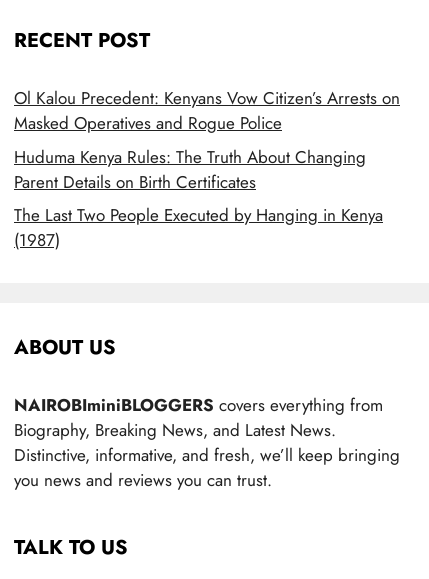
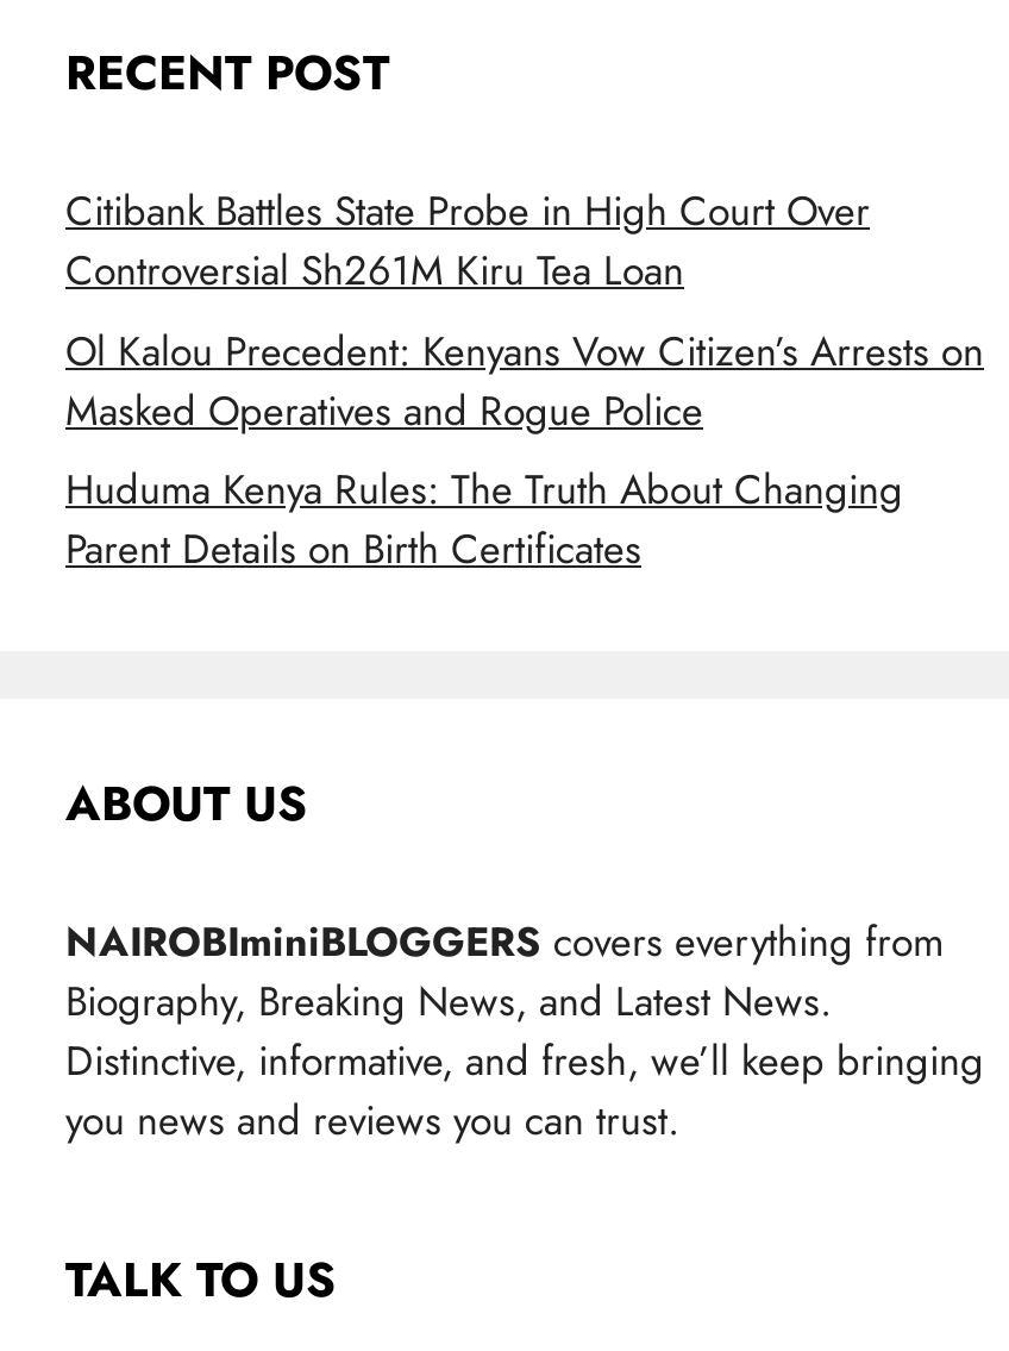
+ Citibank Battles State Probe in High Court Over
+ Controversial Sh261M Kiru Tea Loan

moved down: Ol Kalou Precedent: Kenyans Vow Citizen’s Arrests on | Masked Operatives and Rogue Police | Huduma Kenya Rules: The Truth About Changing | Parent Details on Birth Certificates

- The Last Two People Executed by Hanging in Kenya
- (1987)
